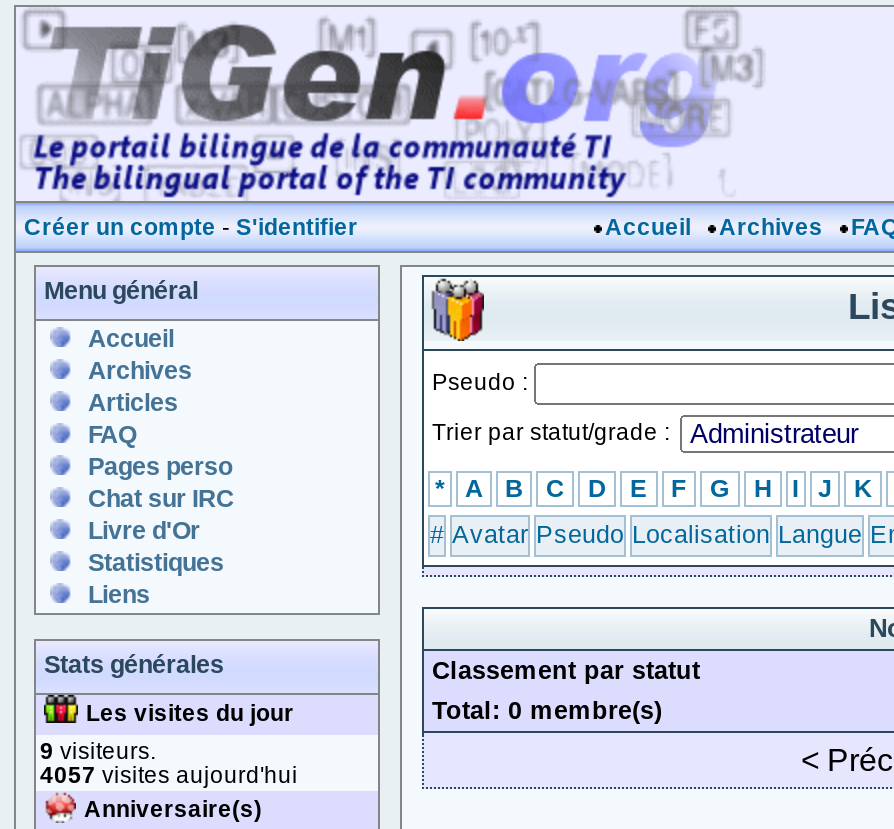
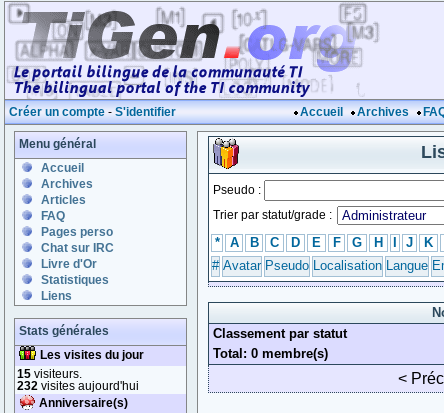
- 9 visiteurs.
+ 15 visiteurs.

- 4057 visites aujourd'hui
+ 232 visites aujourd'hui
